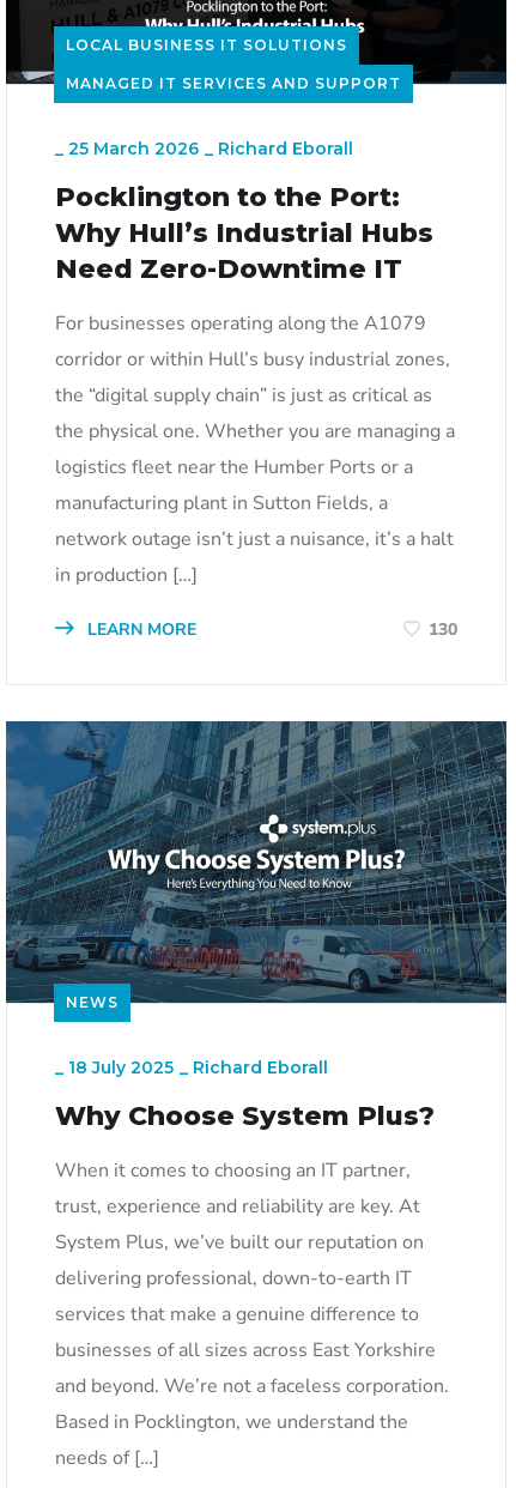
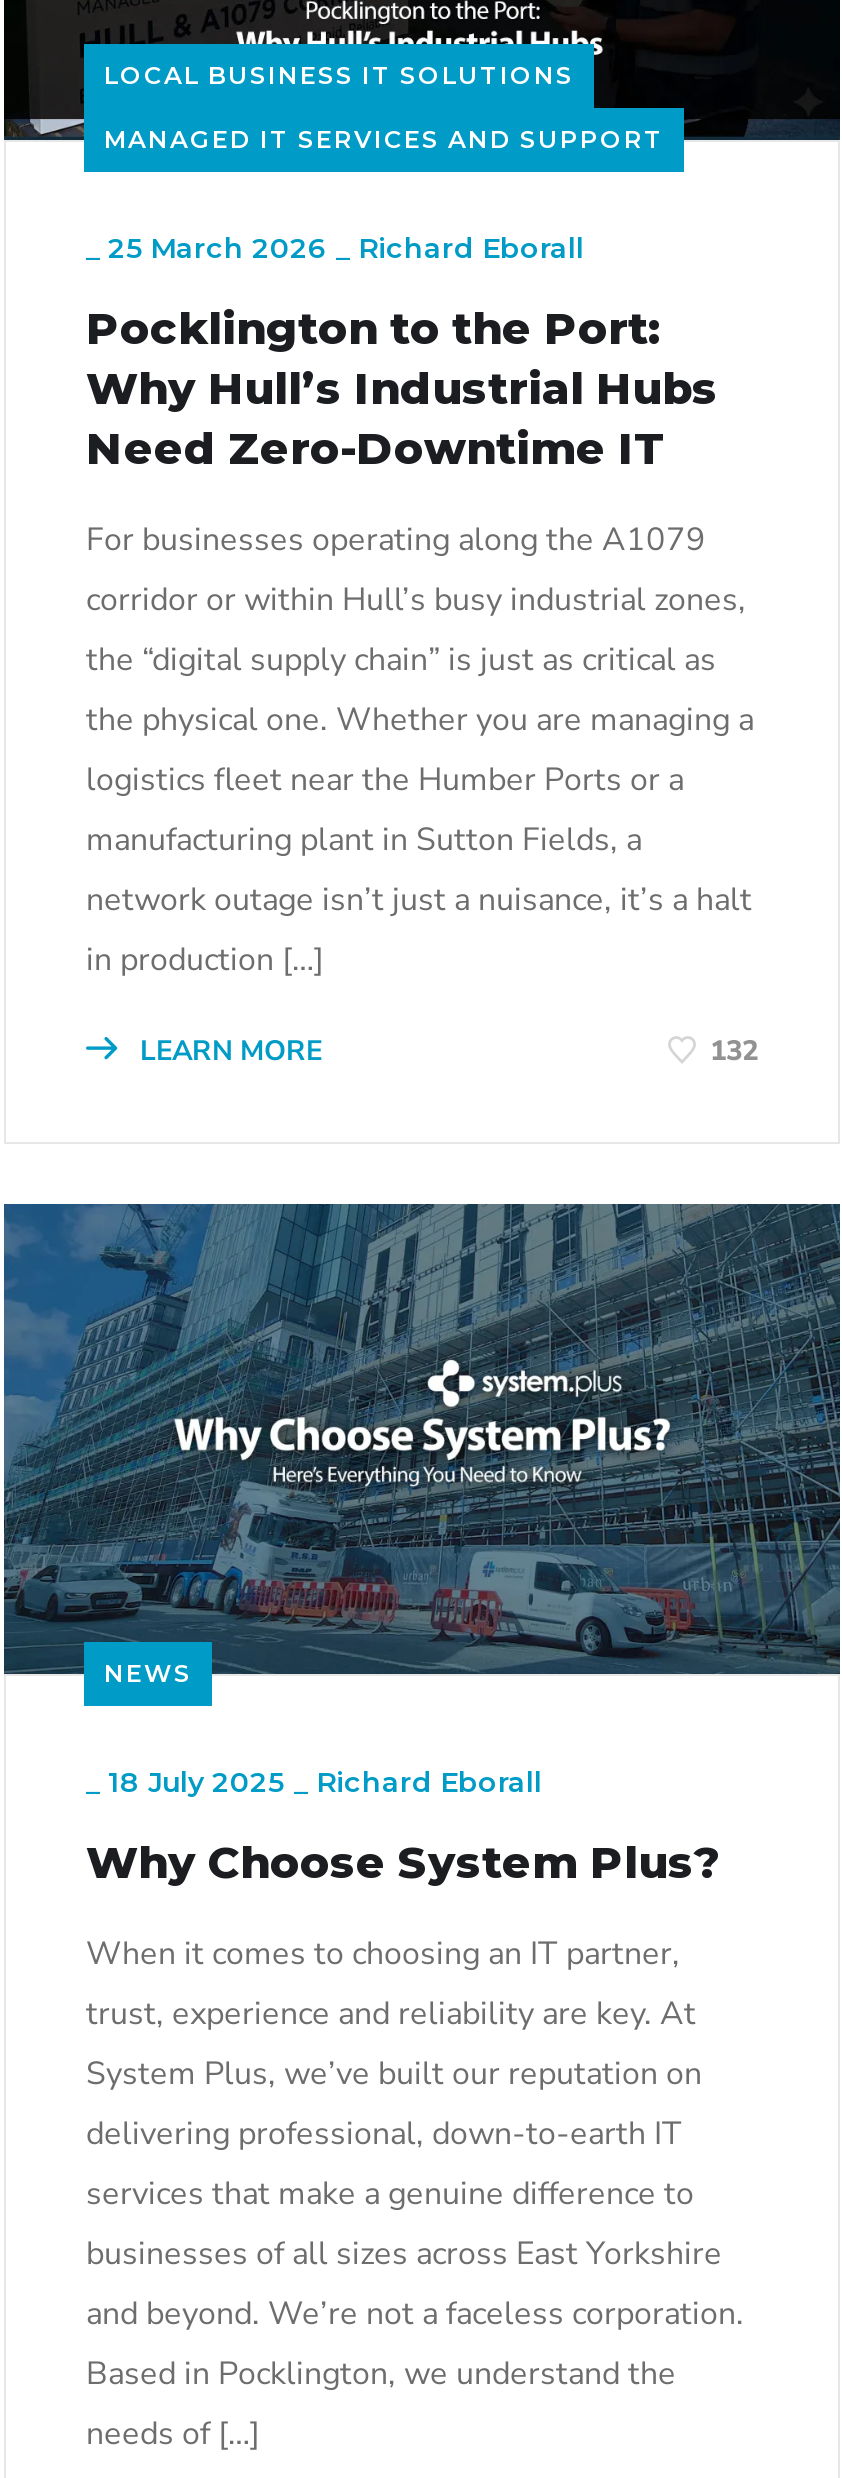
- 130
+ 132
